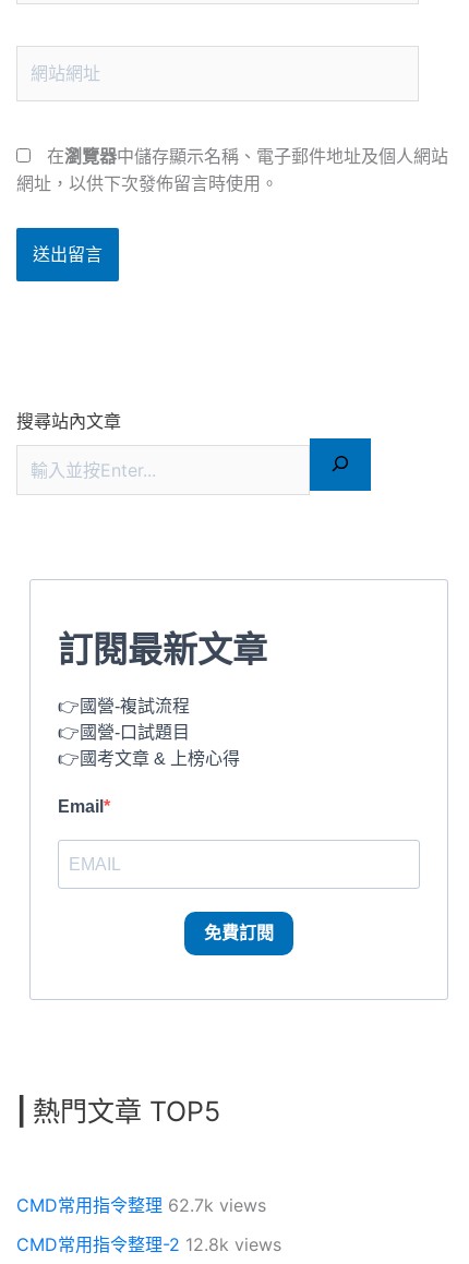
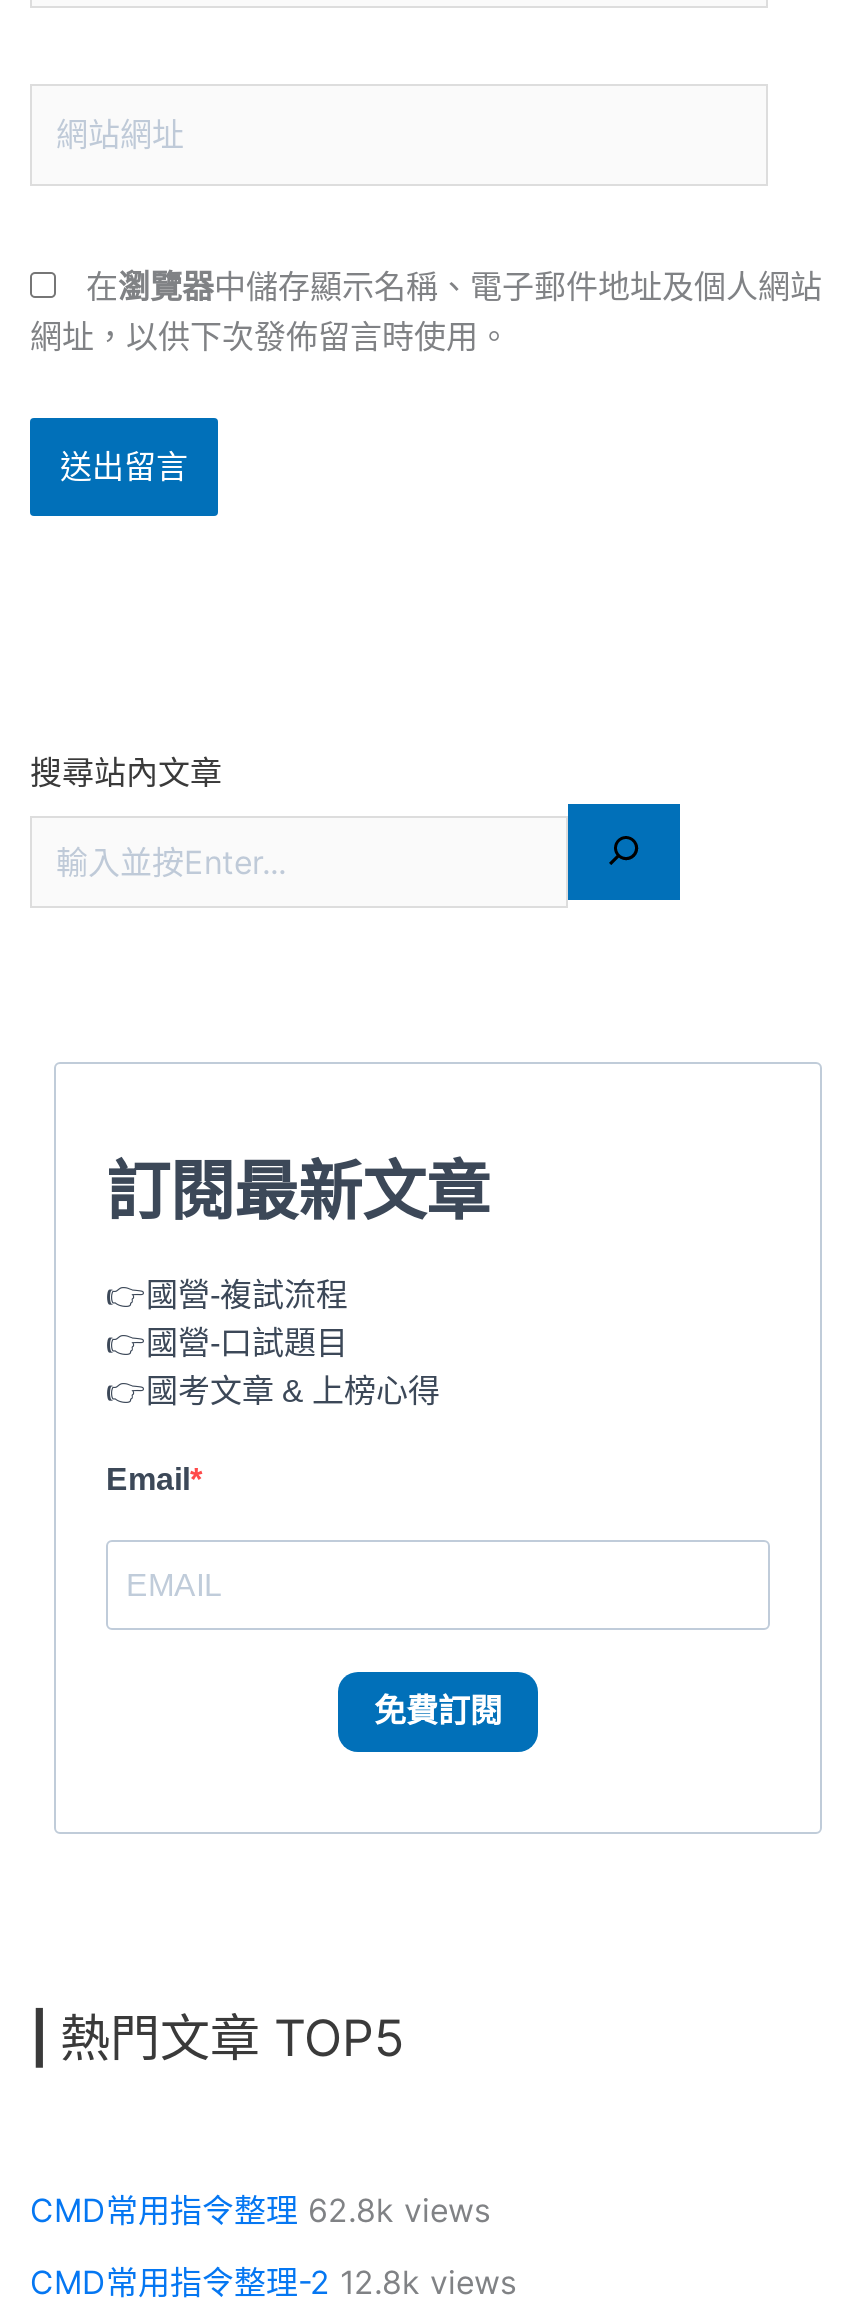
- CMD常用指令整理 62.7k views
+ CMD常用指令整理 62.8k views
